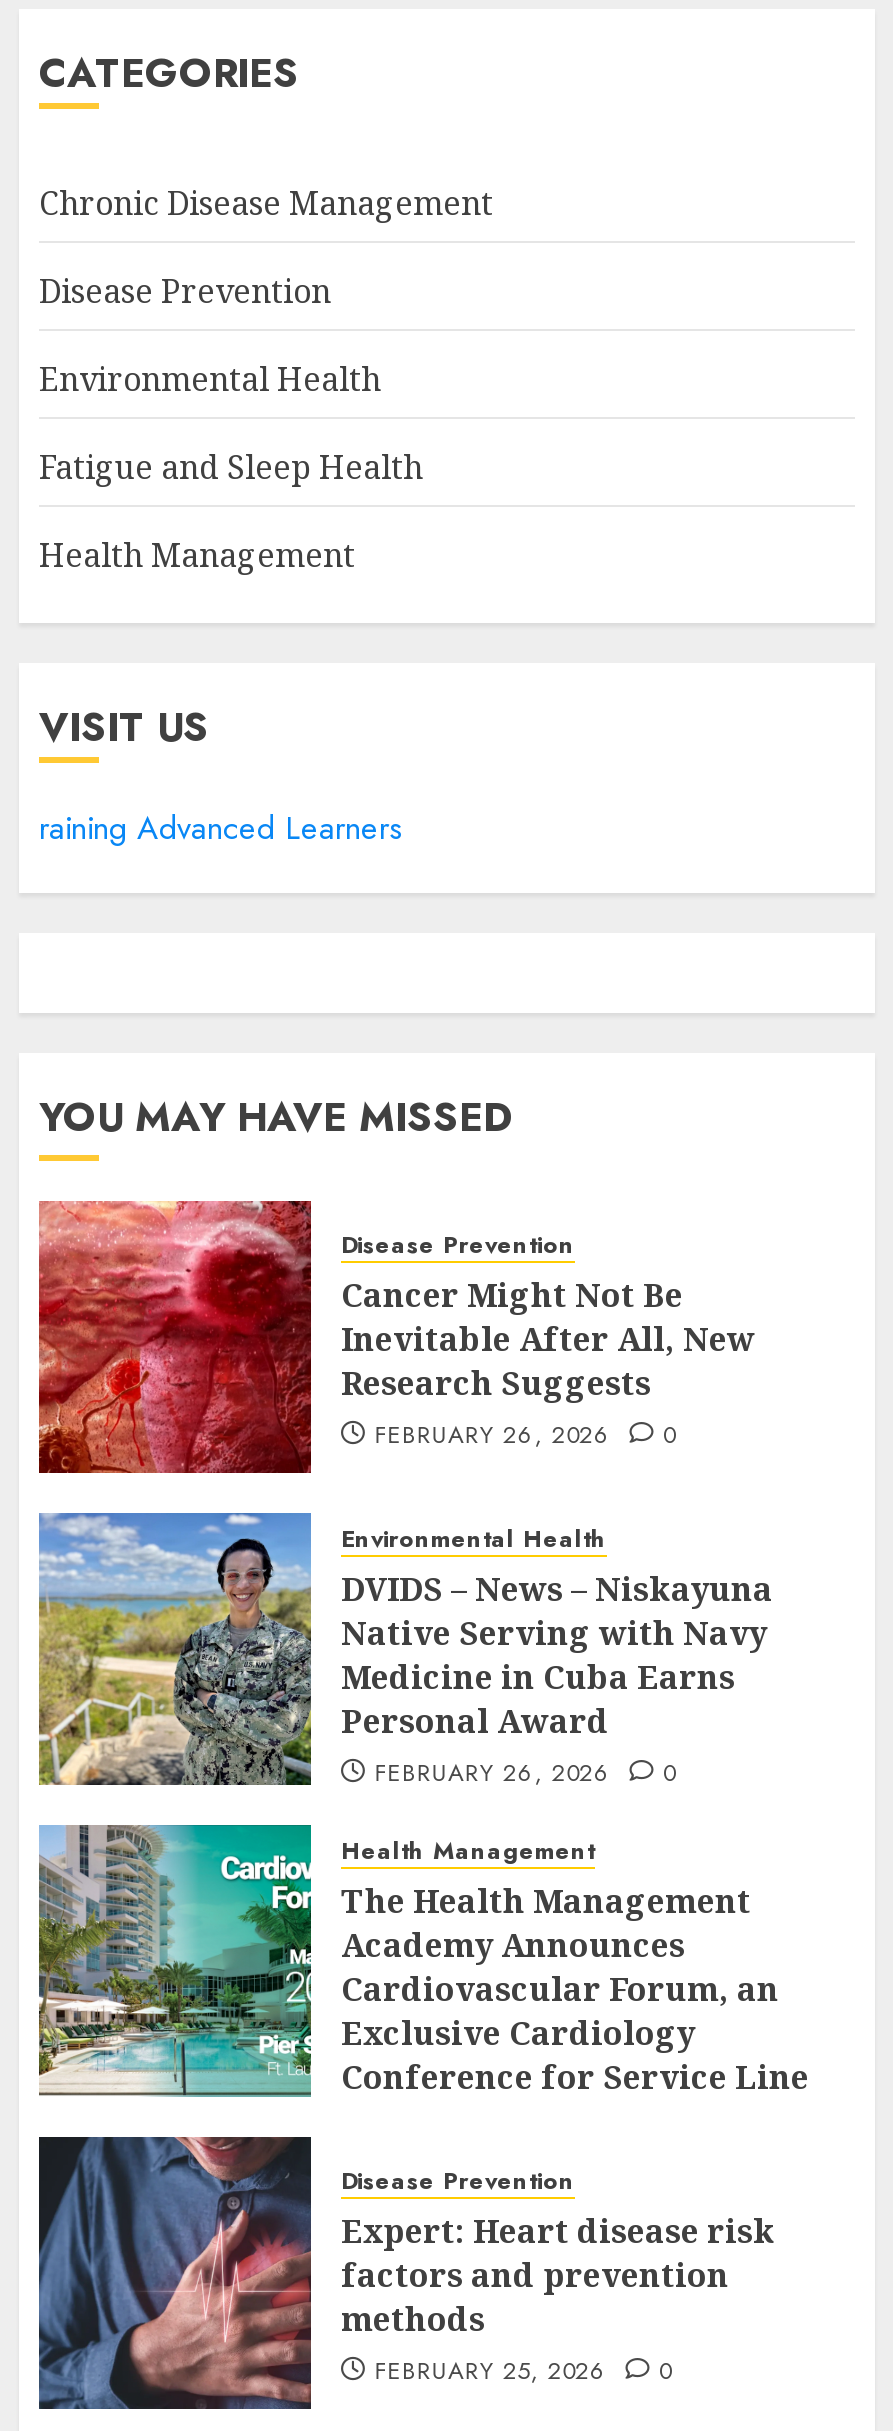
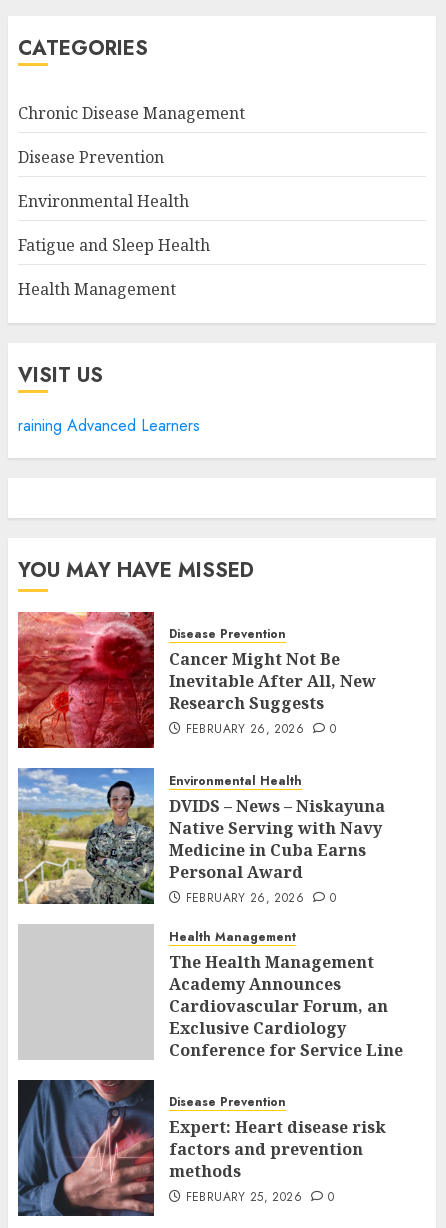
- [image]
